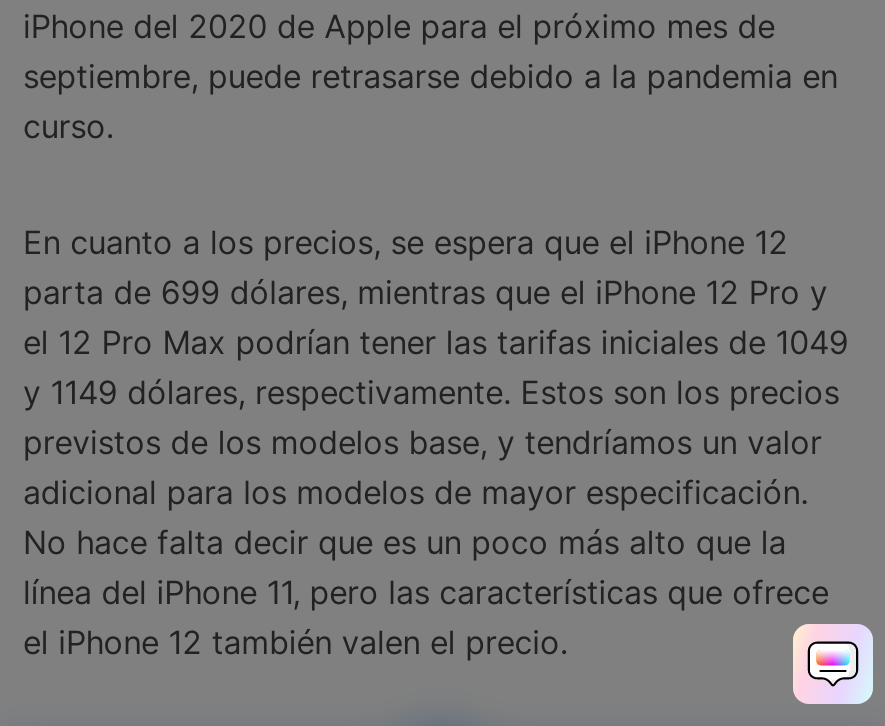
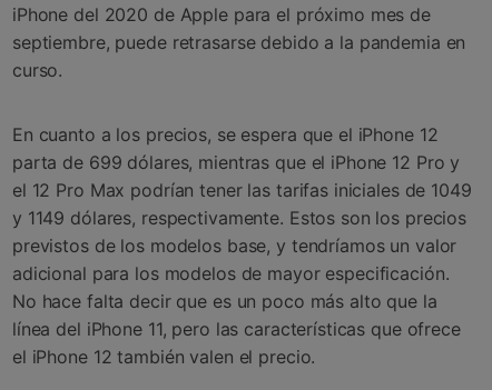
- [image]
